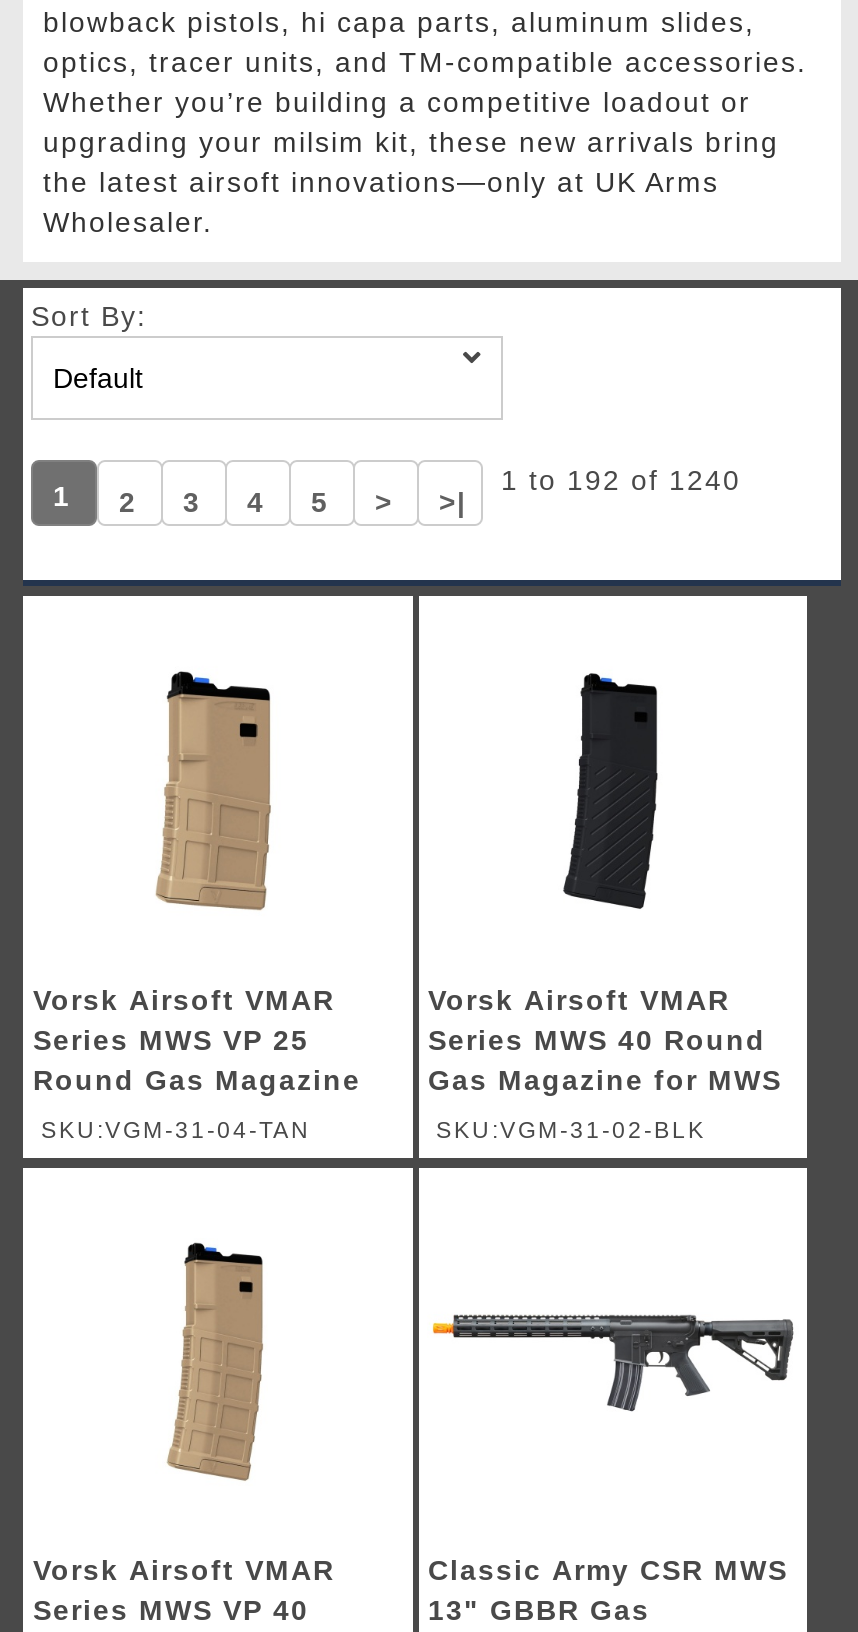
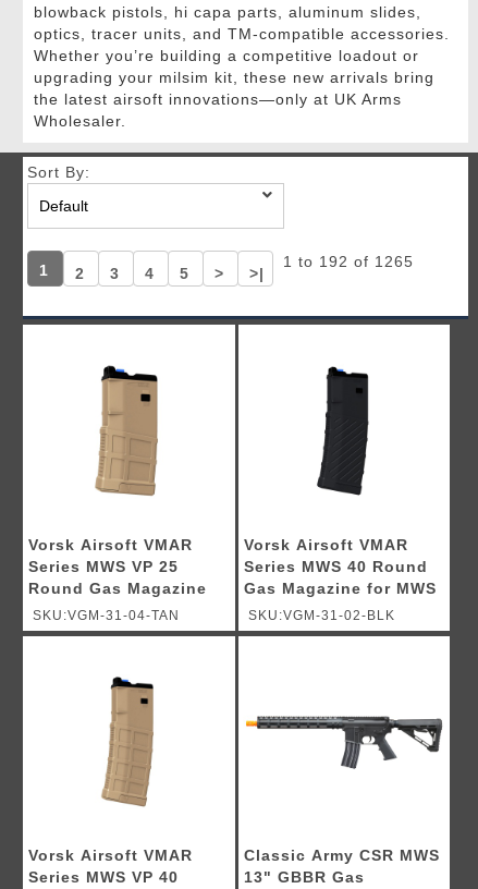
- 1 to 192 of 1240
+ 1 to 192 of 1265
